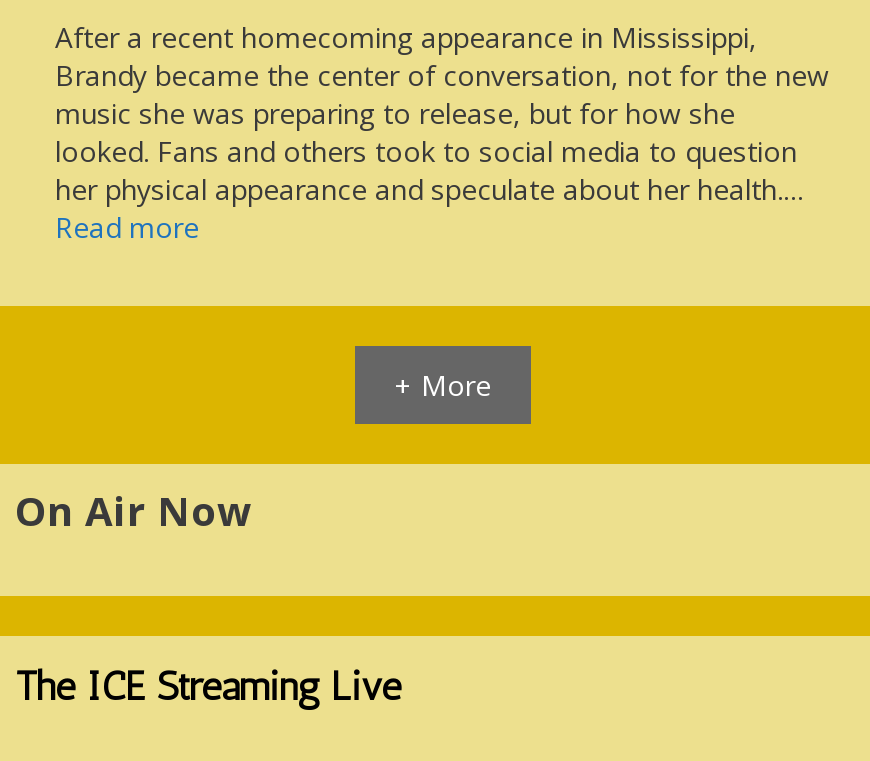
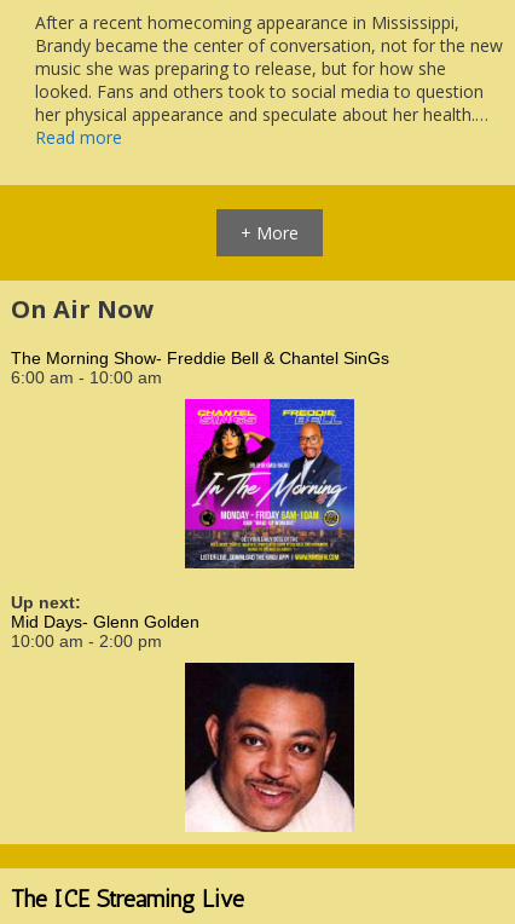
+ The Morning Show- Freddie Bell & Chantel SinGs
+ 6:00 am - 10:00 am

+ [image]
+ Up next:
+ Mid Days- Glenn Golden
+ 10:00 am - 2:00 pm

+ [image]
